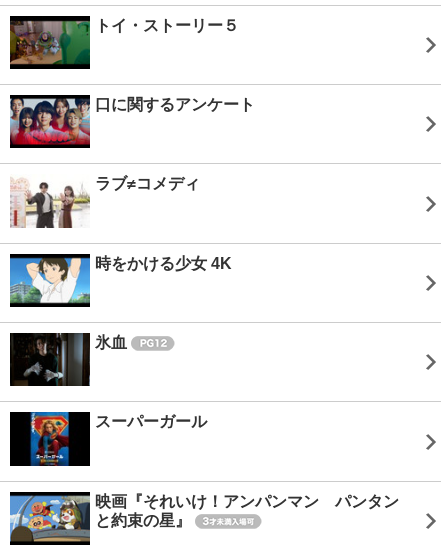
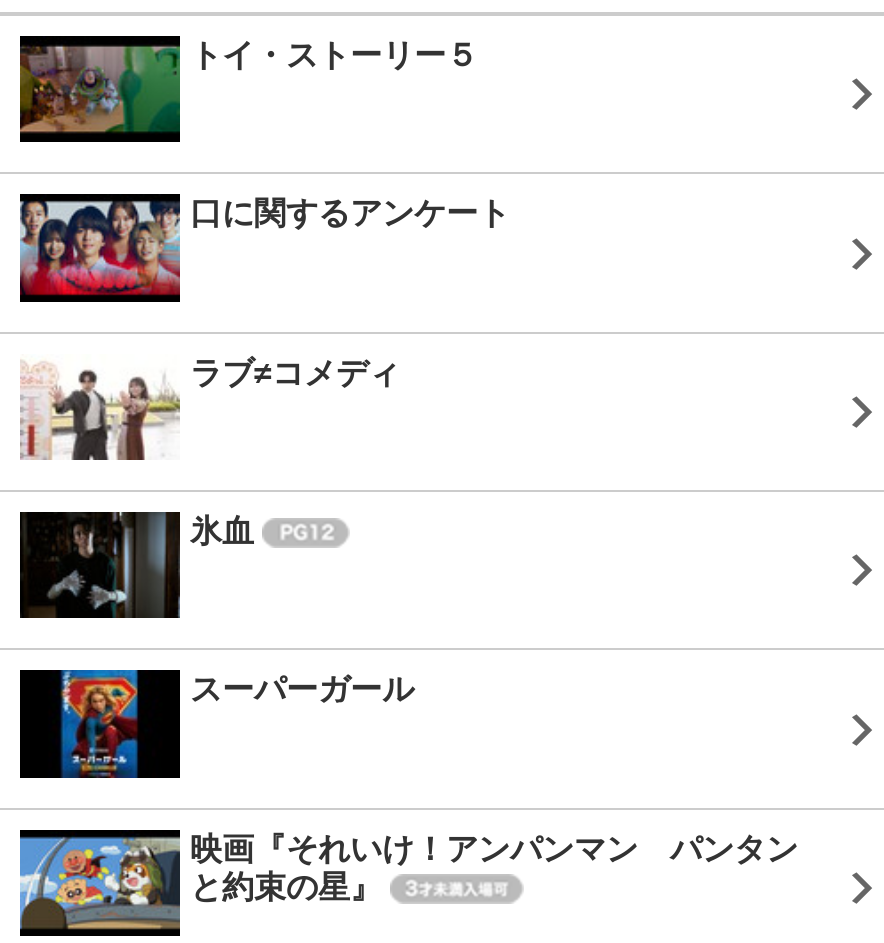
- [image]
- 時をかける少女 4K
